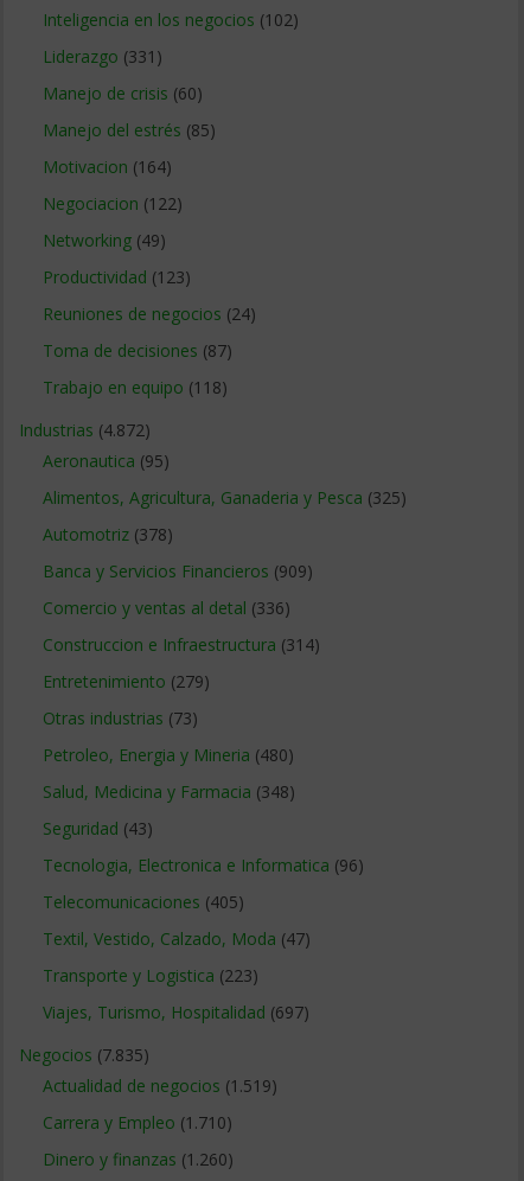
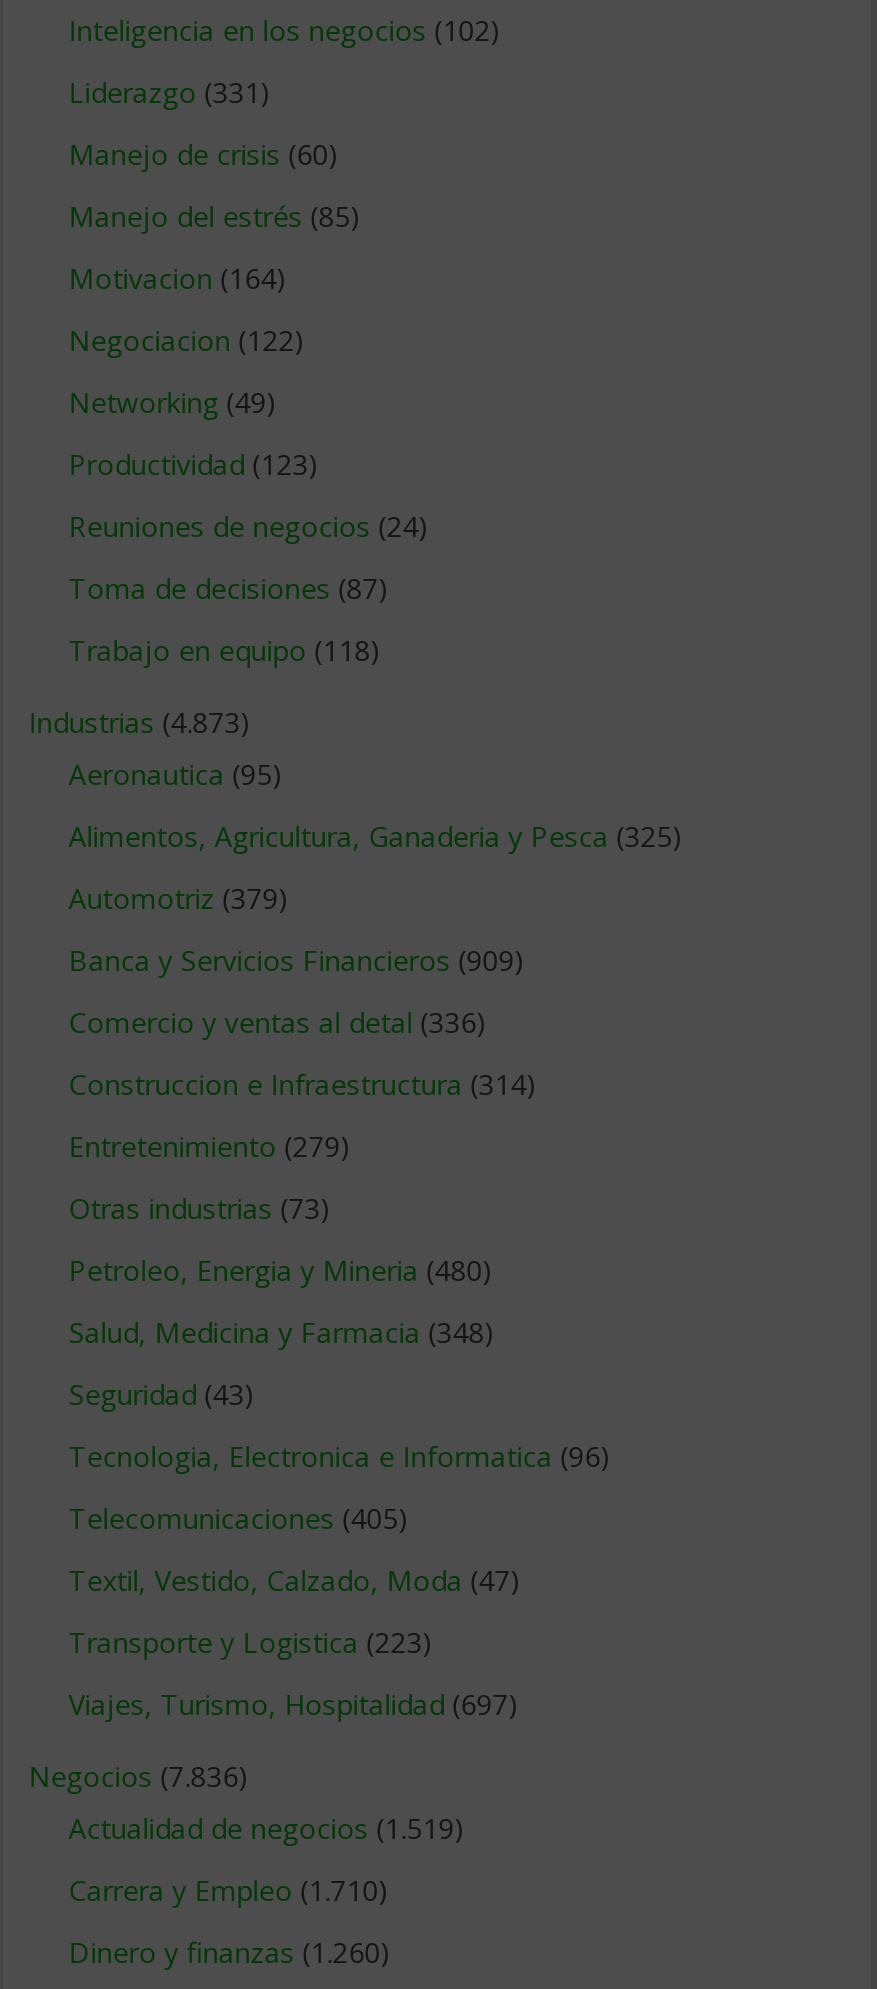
- Industrias (4.872)
+ Industrias (4.873)

- Automotriz (378)
+ Automotriz (379)

- Negocios (7.835)
+ Negocios (7.836)
